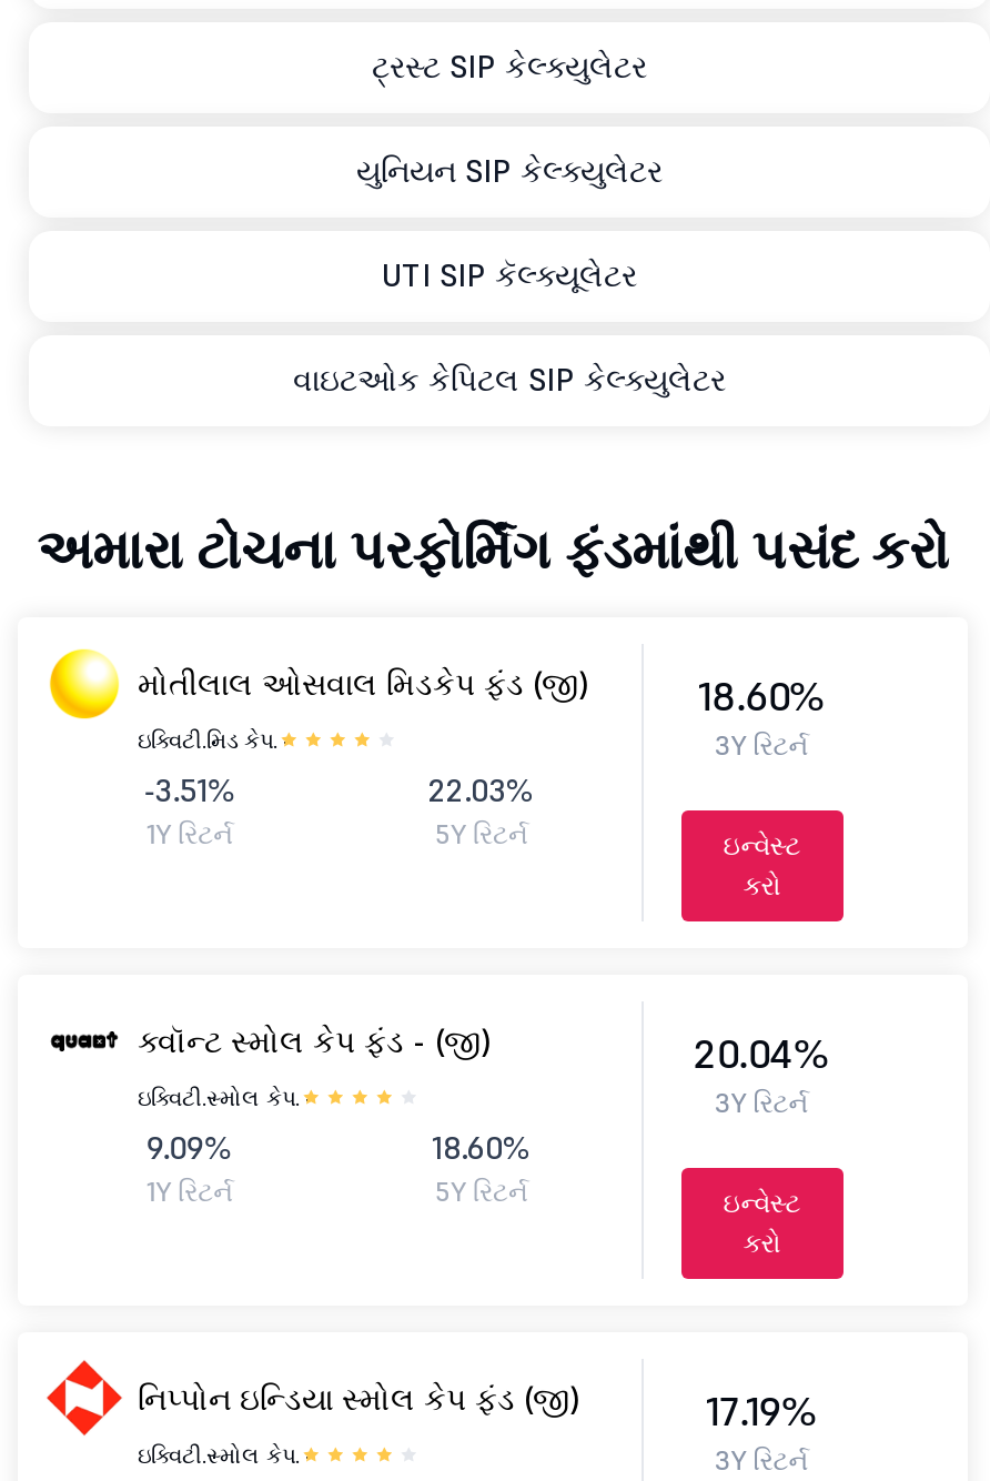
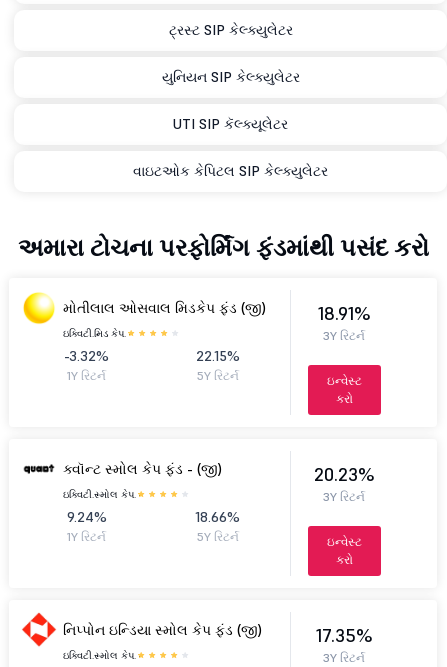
- 18.60%
+ 18.91%

- -3.51%
+ -3.32%

- 22.03%
+ 22.15%

- 20.04%
+ 20.23%

- 9.09%
+ 9.24%

- 18.60%
+ 18.66%

- 17.19%
+ 17.35%
